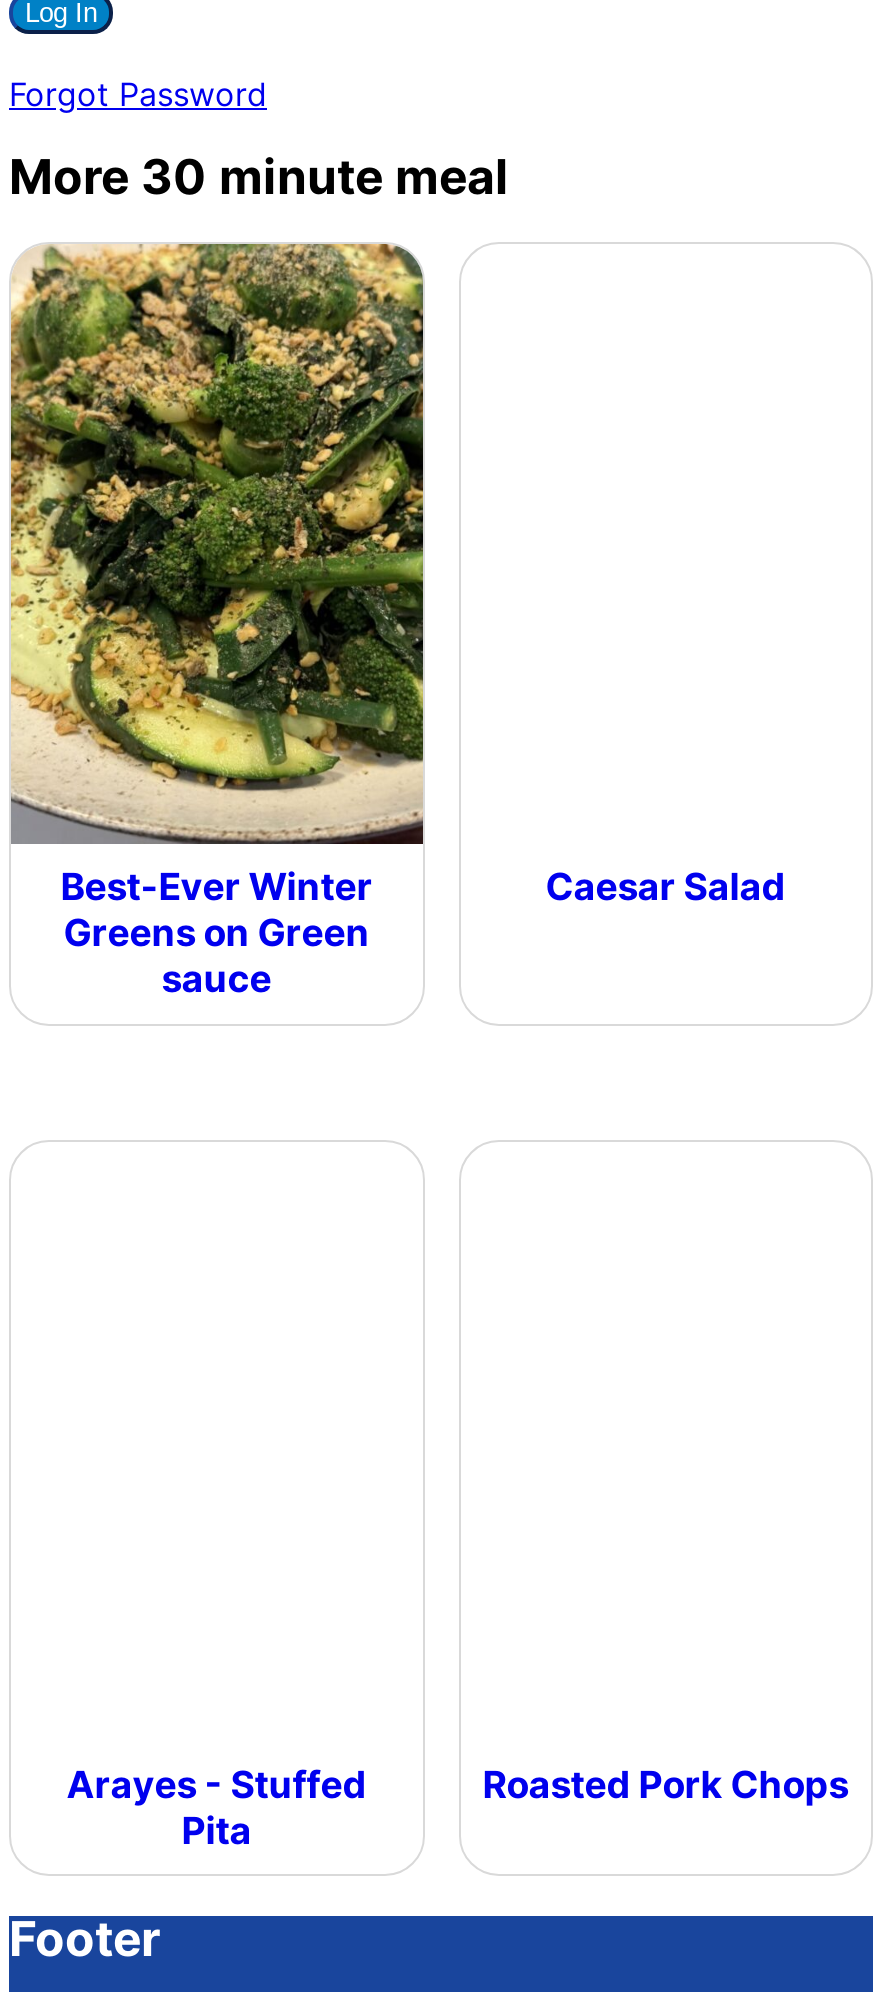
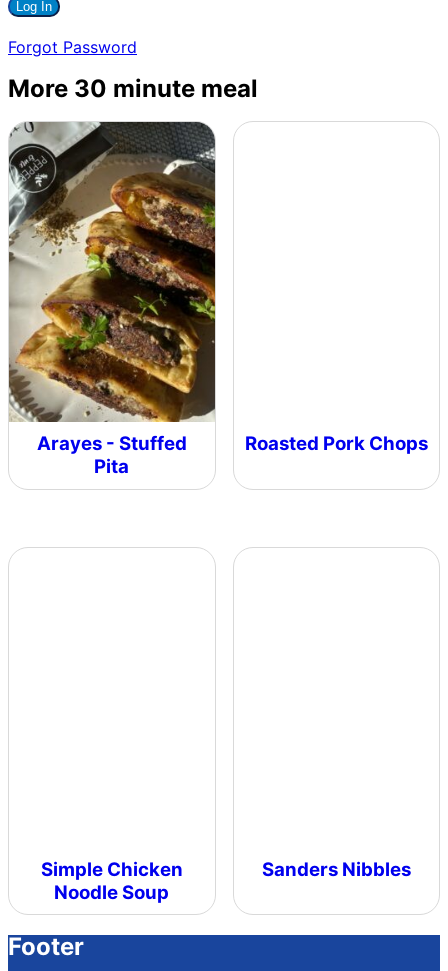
- [image]
+ [image]

- Best-Ever Winter
- Greens on Green
- sauce

- Caesar Salad

moved up: Arayes - Stuffed | Pita | Roasted Pork Chops

+ Simple Chicken
+ Noodle Soup

+ Sanders Nibbles
